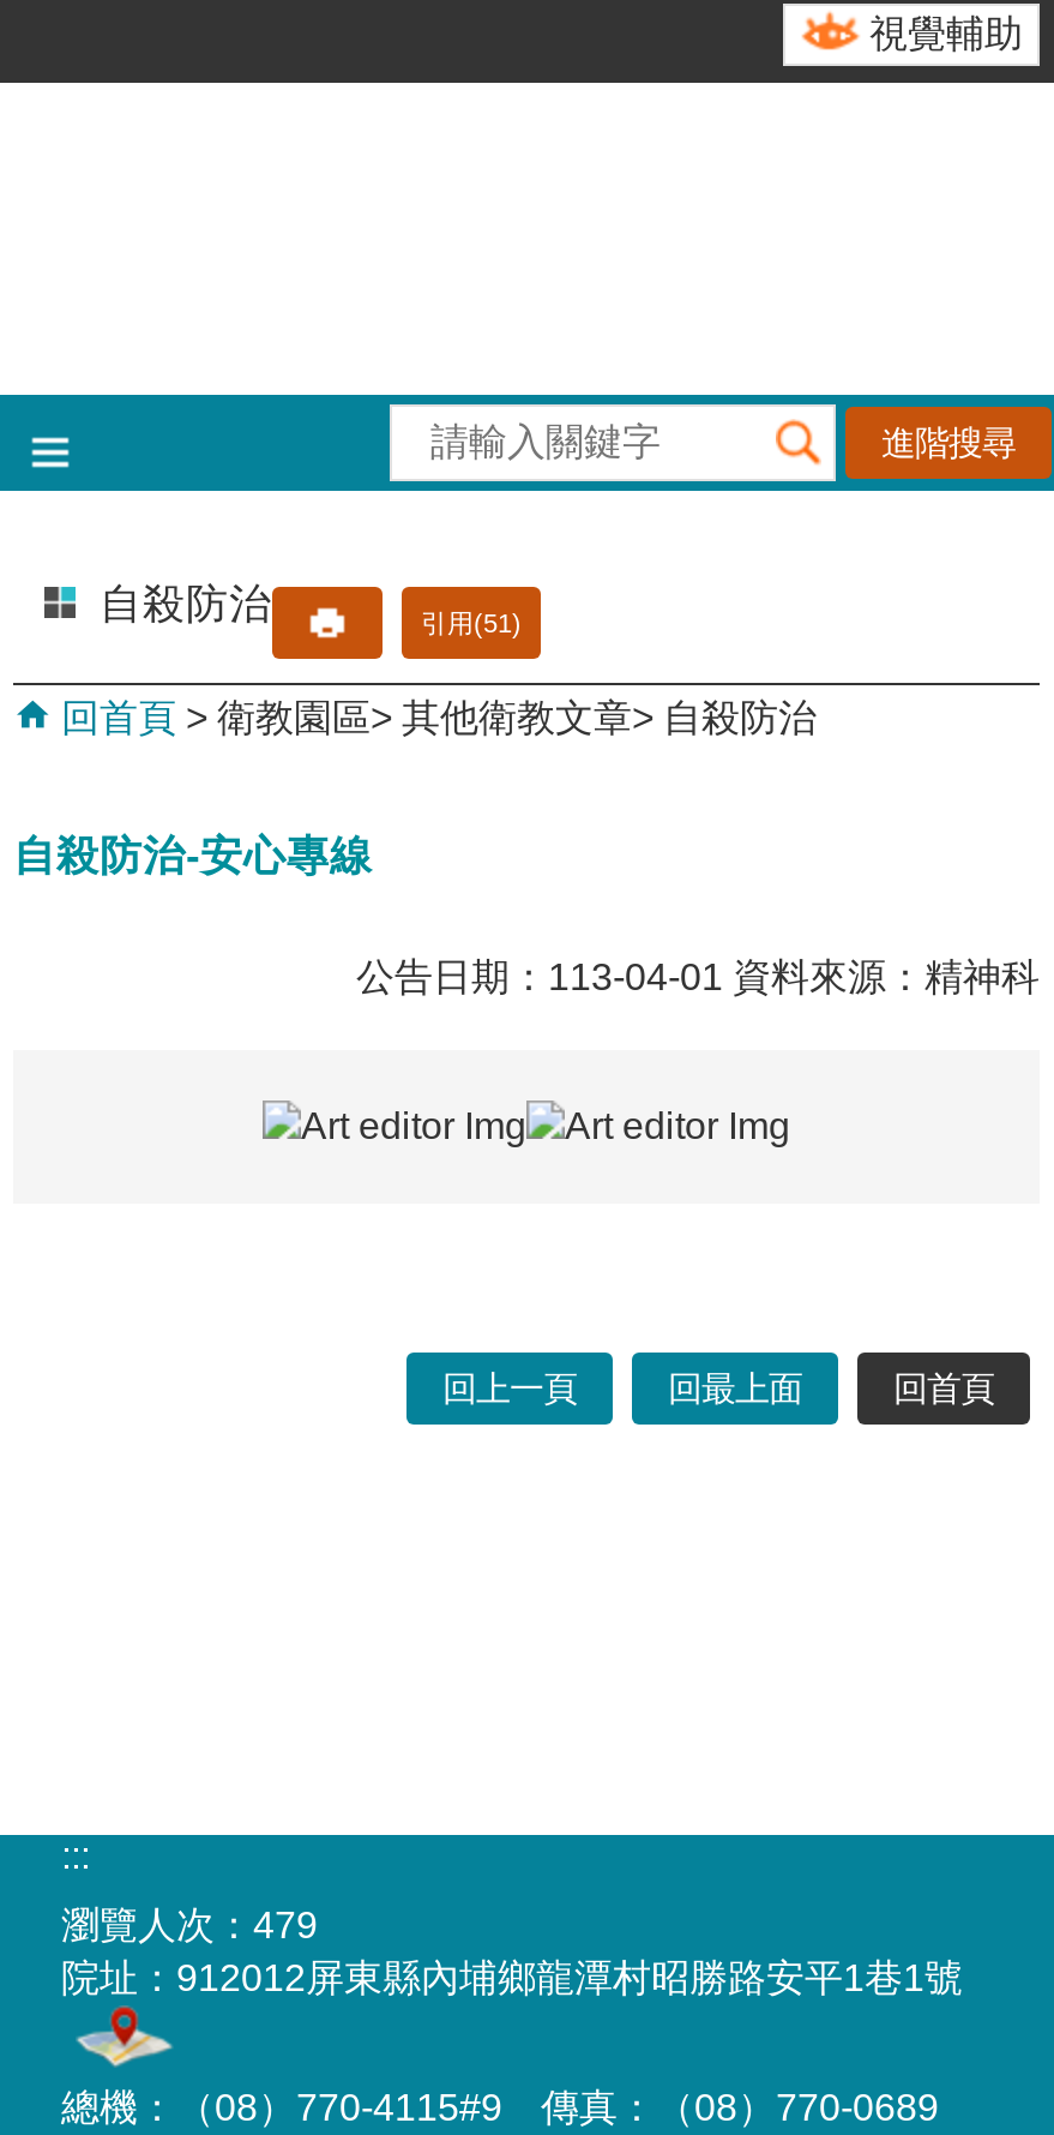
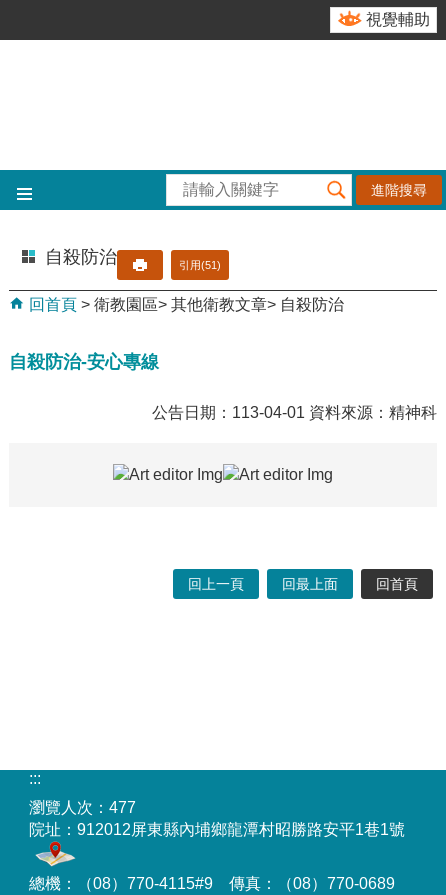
- 瀏覽人次：479
+ 瀏覽人次：477
